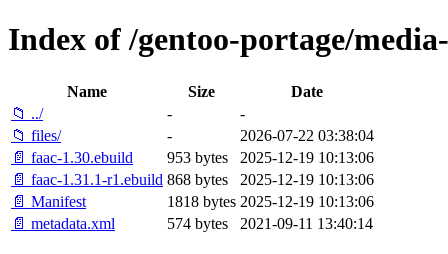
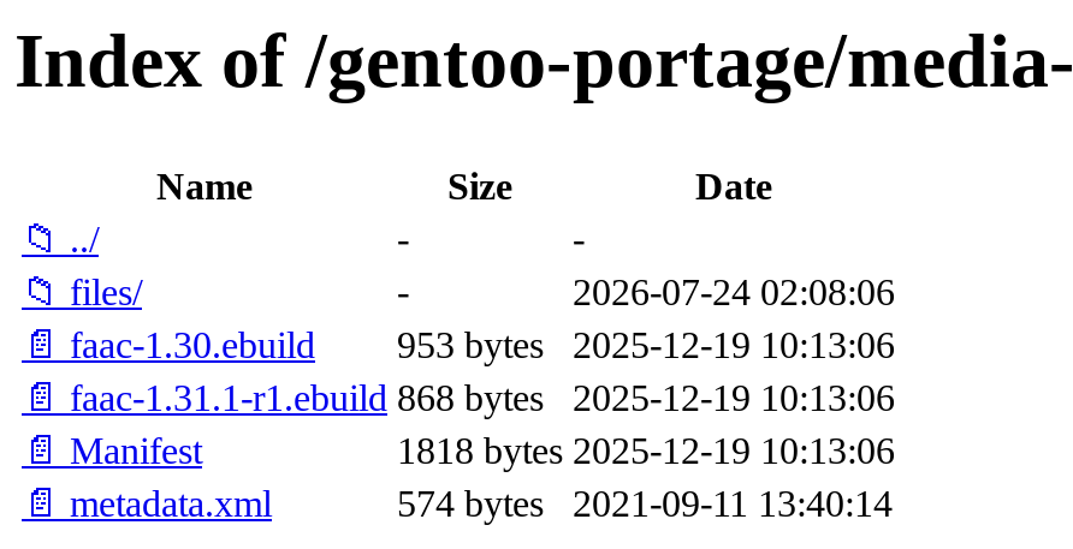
- 2026-07-22 03:38:04
+ 2026-07-24 02:08:06
